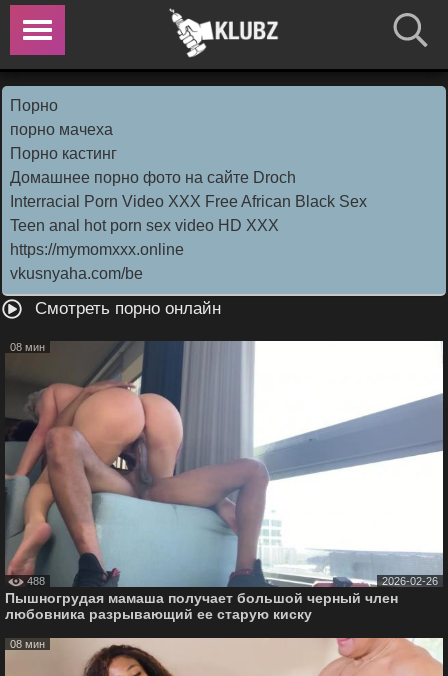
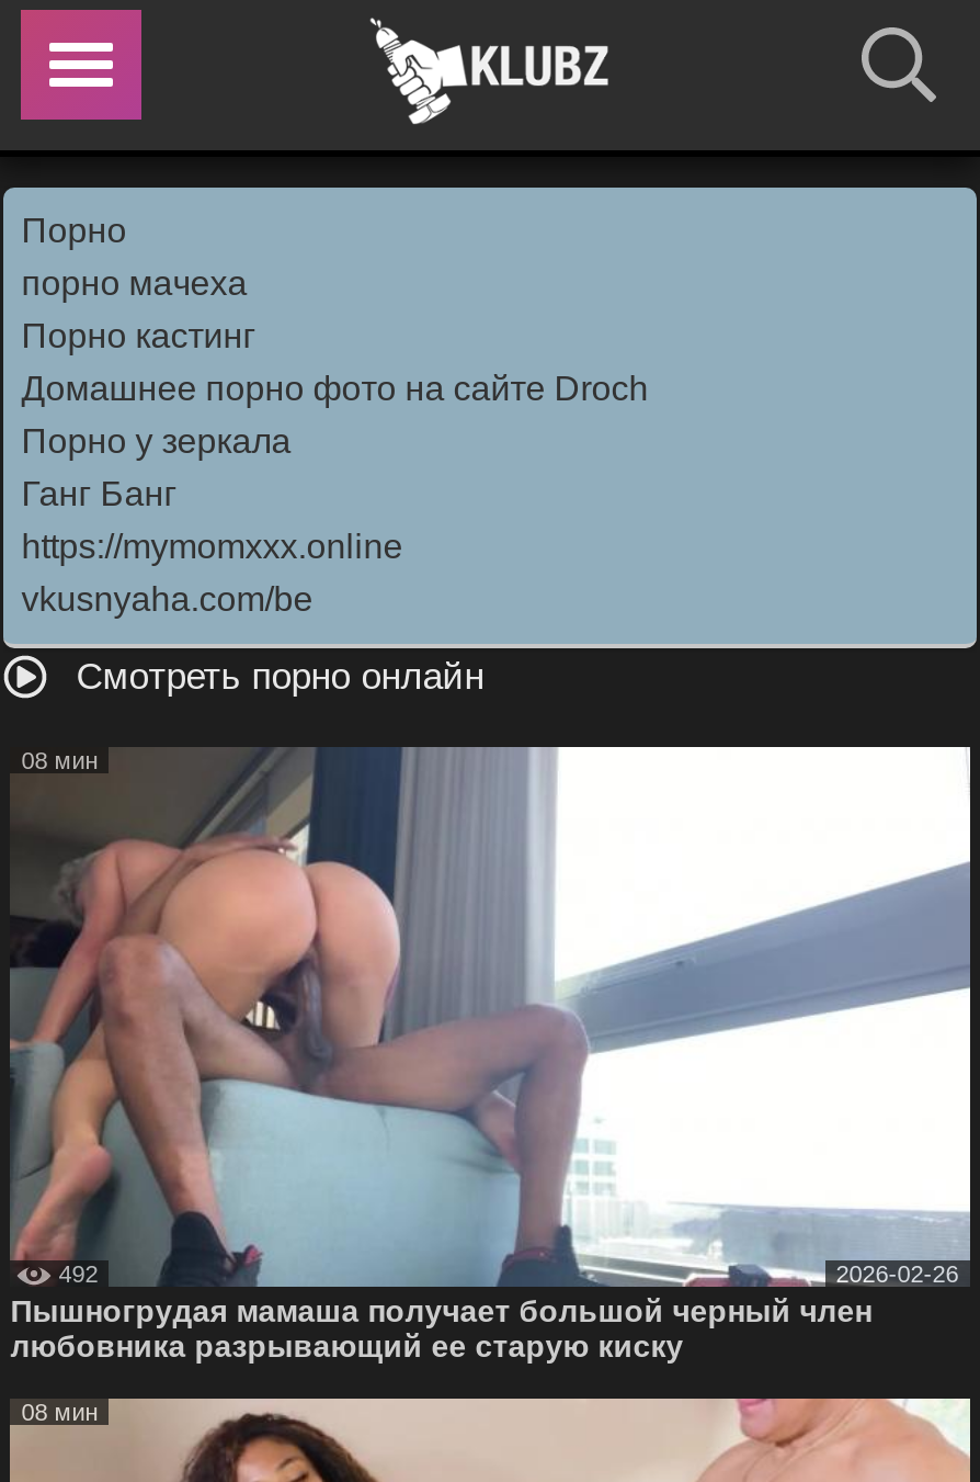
- Interracial Porn Video XXX Free African Black Sex
- Teen anal hot porn sex video HD XXX
+ Порно у зеркала
+ Ганг Банг

- 488
+ 492
